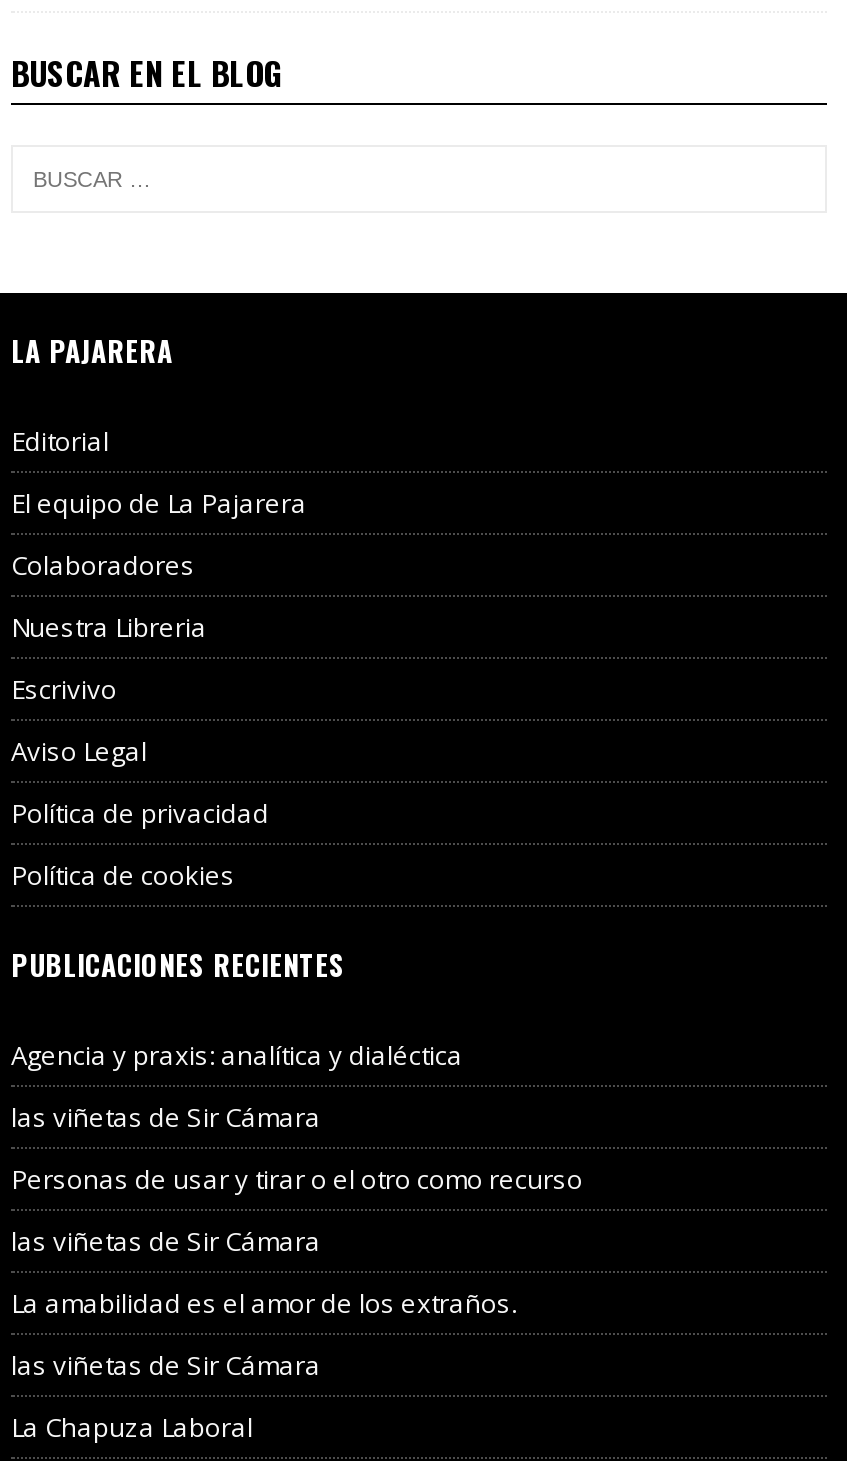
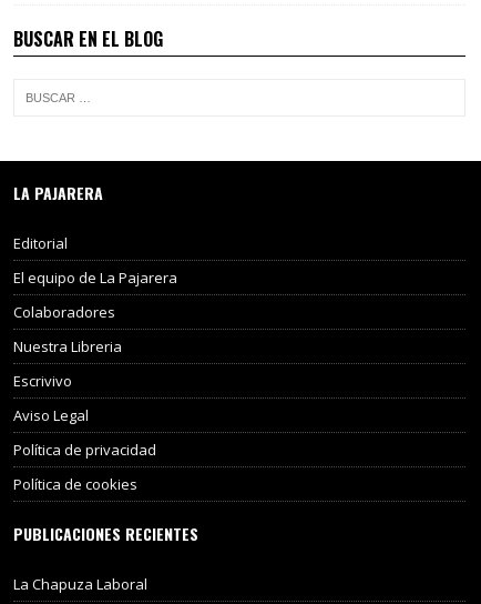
- Agencia y praxis: analítica y dialéctica
- las viñetas de Sir Cámara
- Personas de usar y tirar o el otro como recurso
- las viñetas de Sir Cámara
- La amabilidad es el amor de los extraños.
- las viñetas de Sir Cámara
